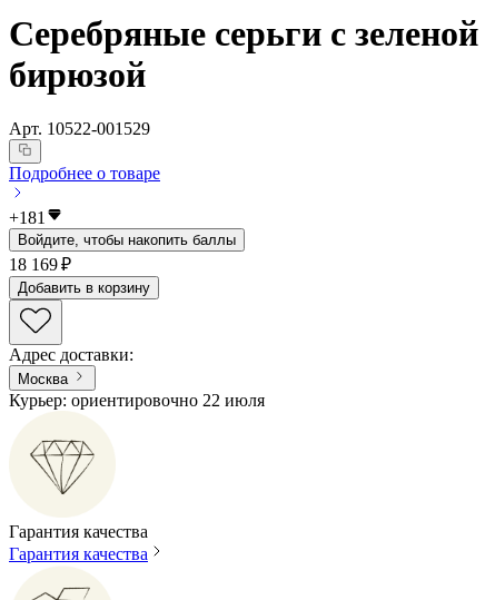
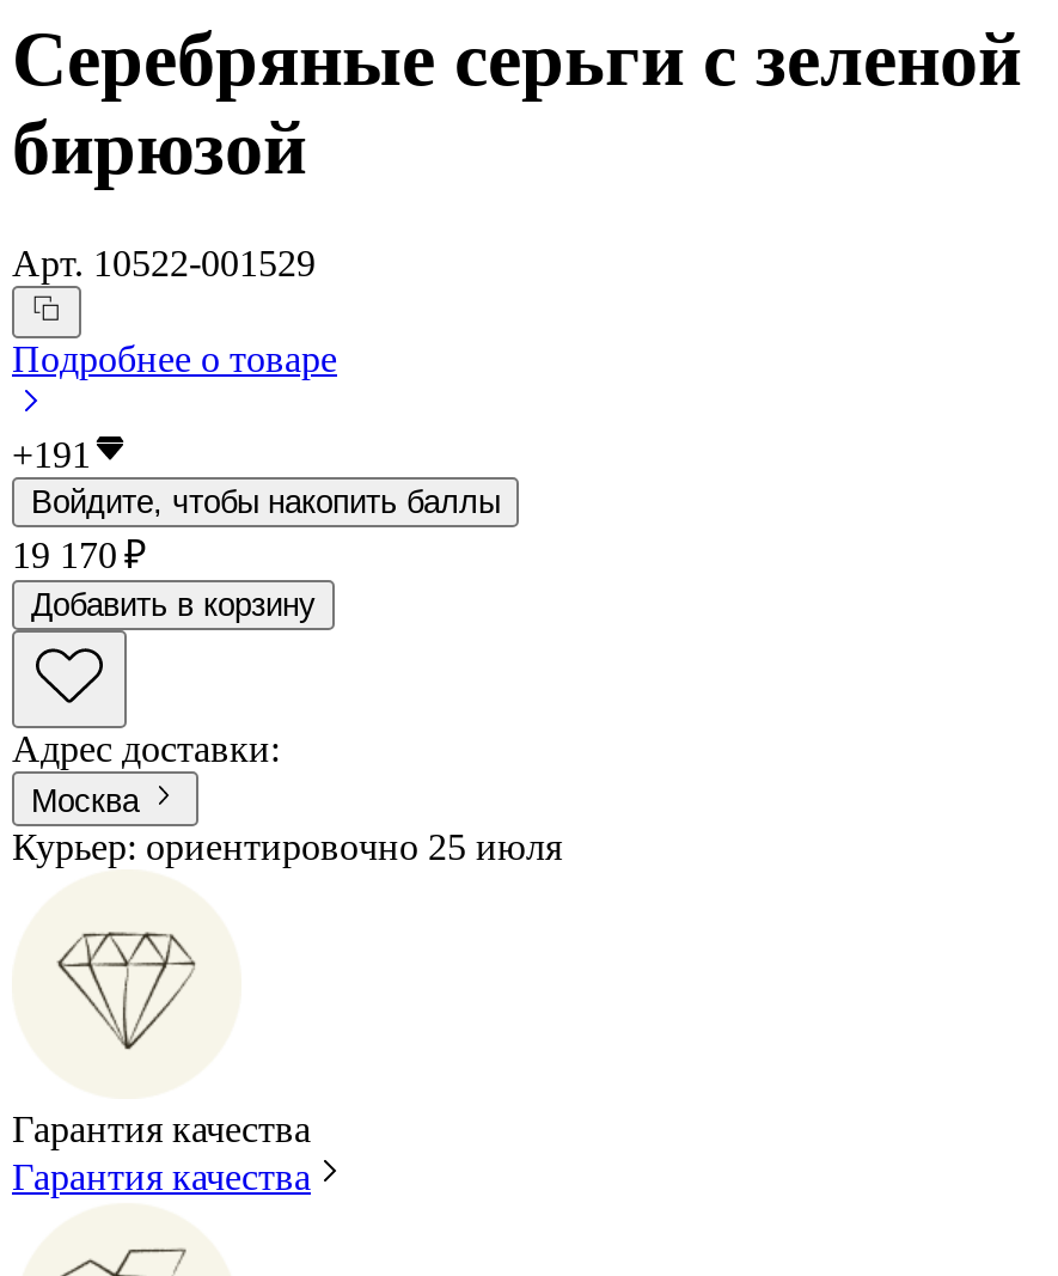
- +181
+ +191

- 18 169 ₽
+ 19 170 ₽

- Курьер: ориентировочно 22 июля
+ Курьер: ориентировочно 25 июля
